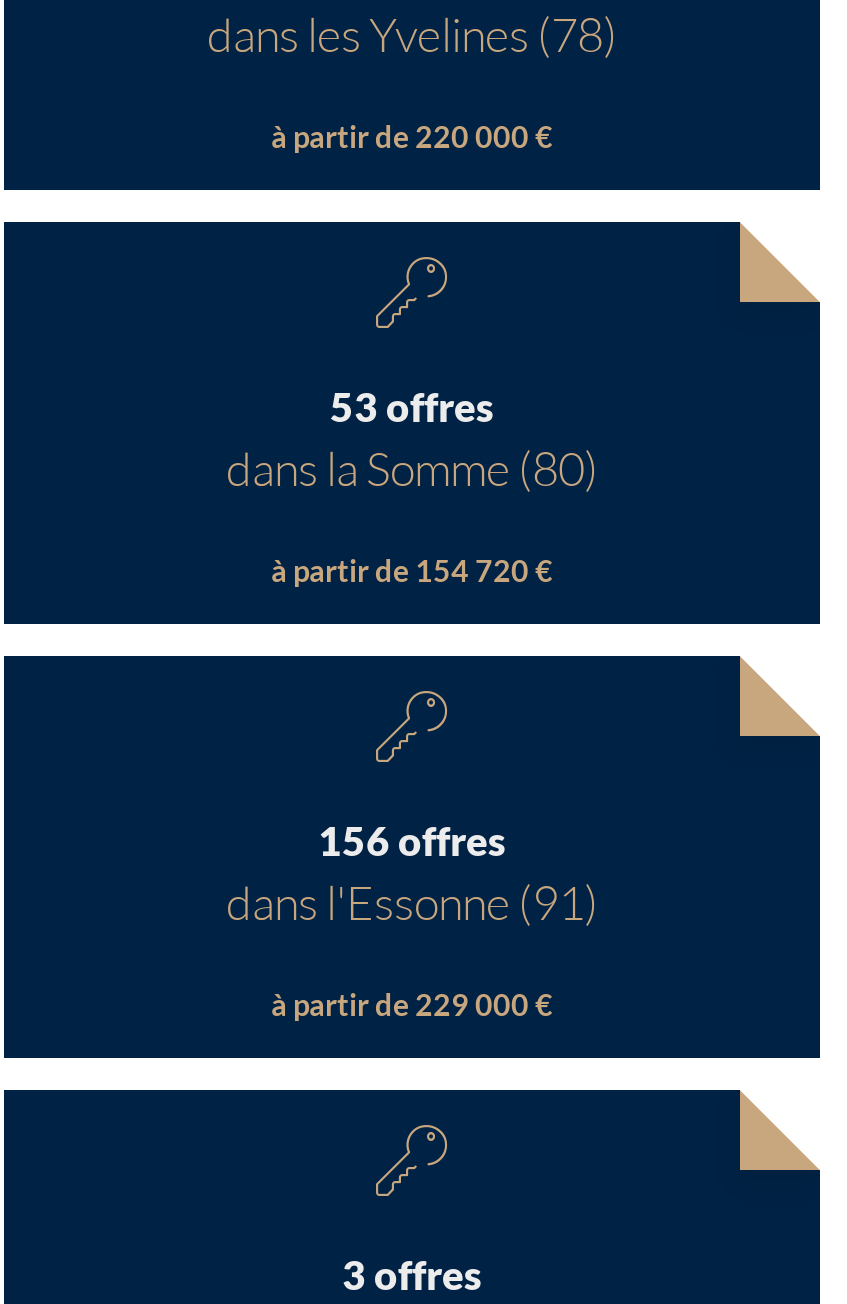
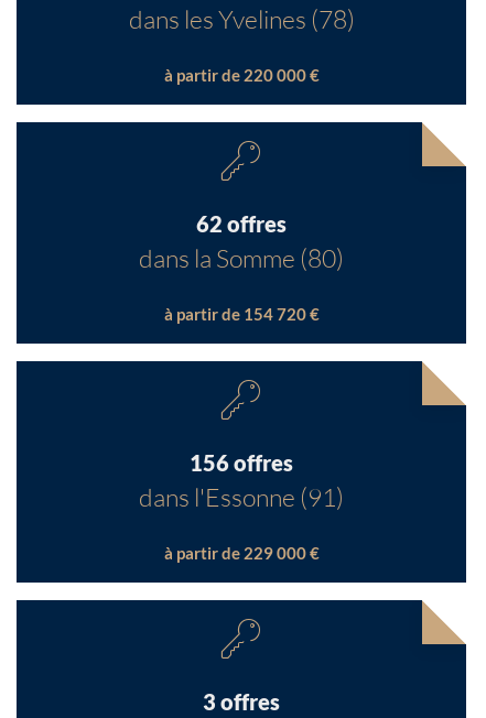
- 53 offres
+ 62 offres
